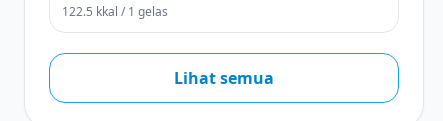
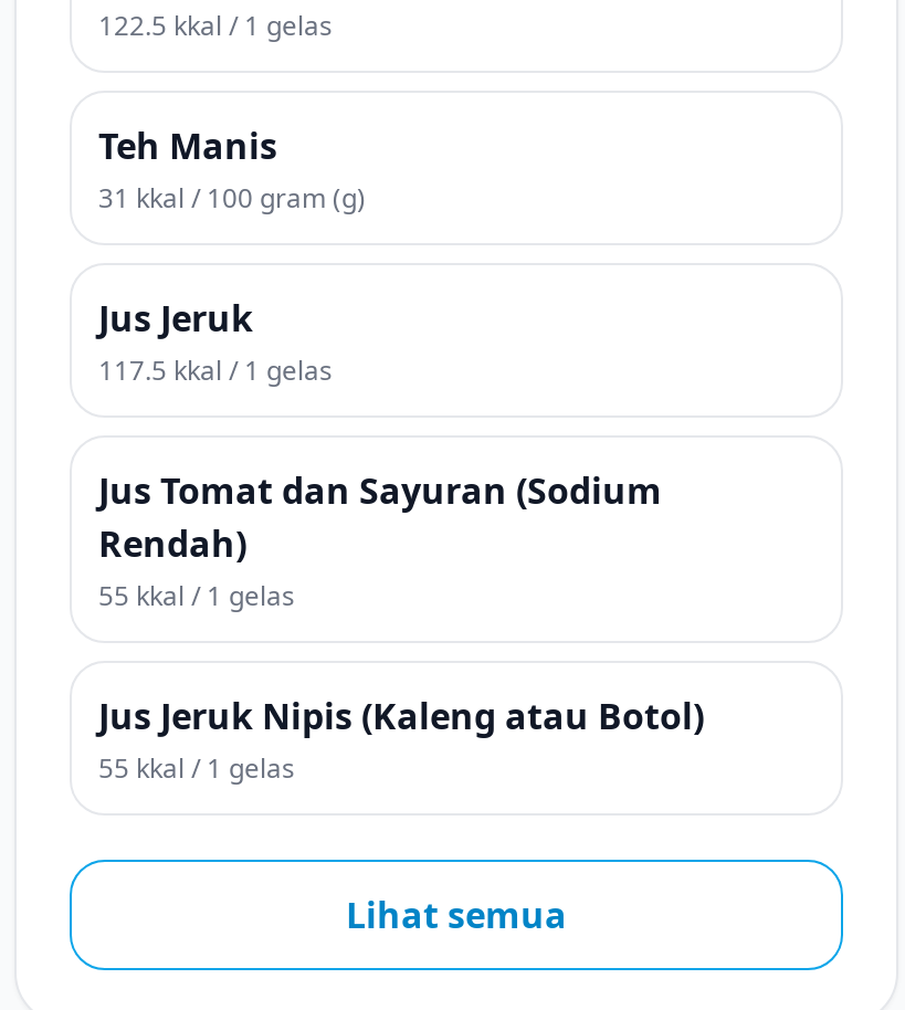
+ Teh Manis
+ 31 kkal / 100 gram (g)
+ Jus Jeruk
+ 117.5 kkal / 1 gelas
+ Jus Tomat dan Sayuran (Sodium
+ Rendah)
+ 55 kkal / 1 gelas
+ Jus Jeruk Nipis (Kaleng atau Botol)
+ 55 kkal / 1 gelas
